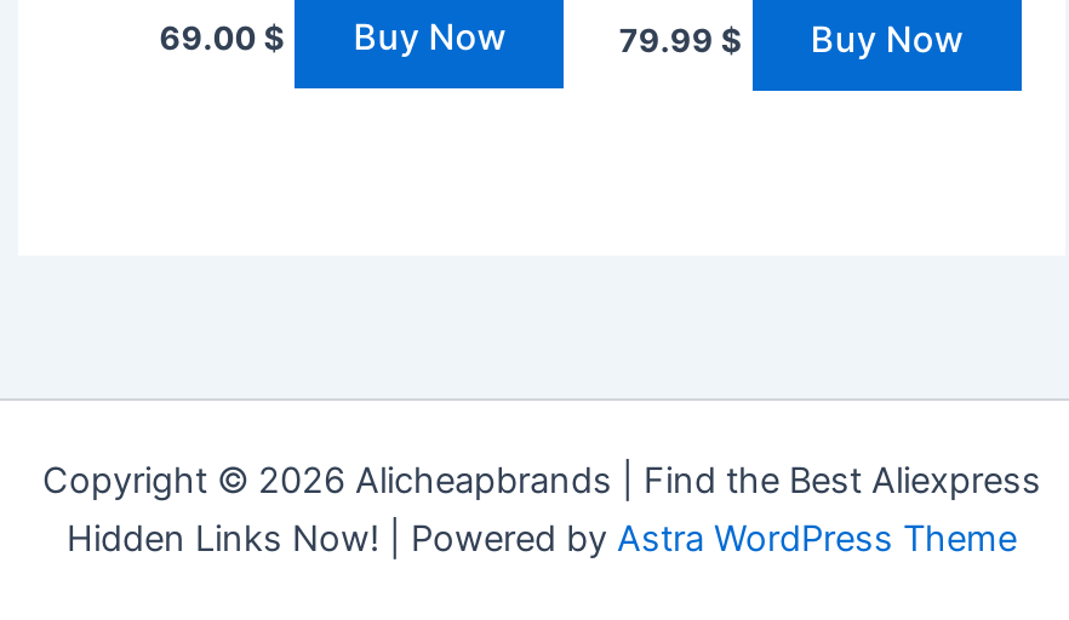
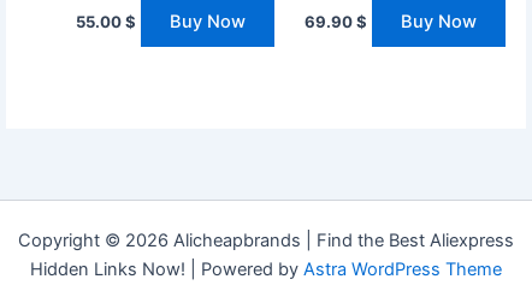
- 69.00 $ Buy Now
+ 55.00 $ Buy Now

- 79.99 $ Buy Now
+ 69.90 $ Buy Now
